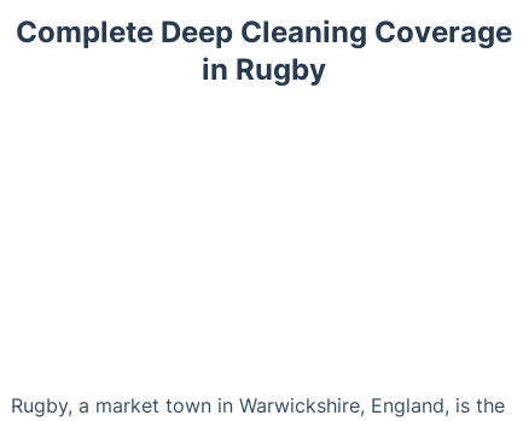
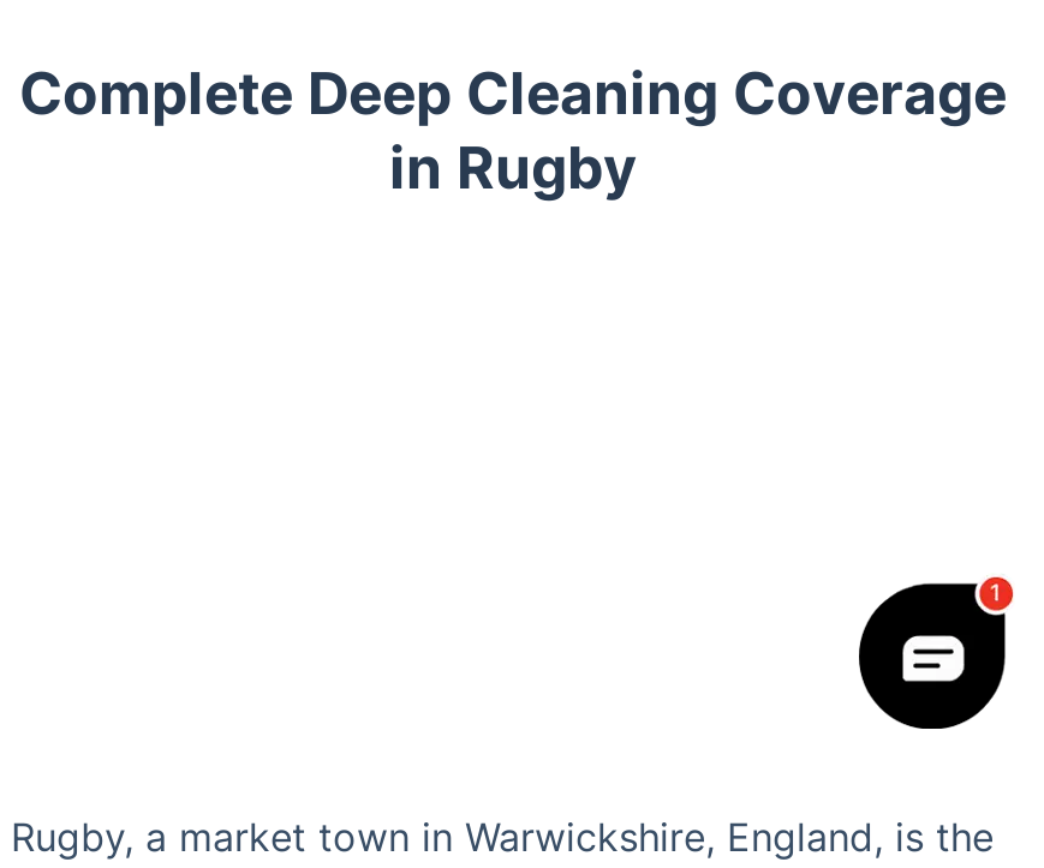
+ [image]
